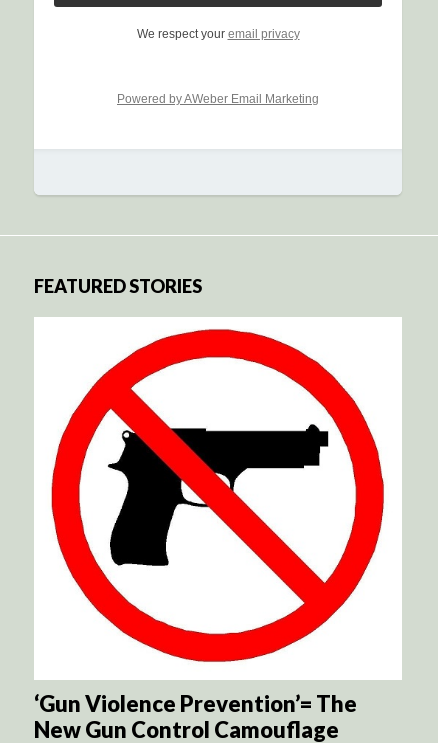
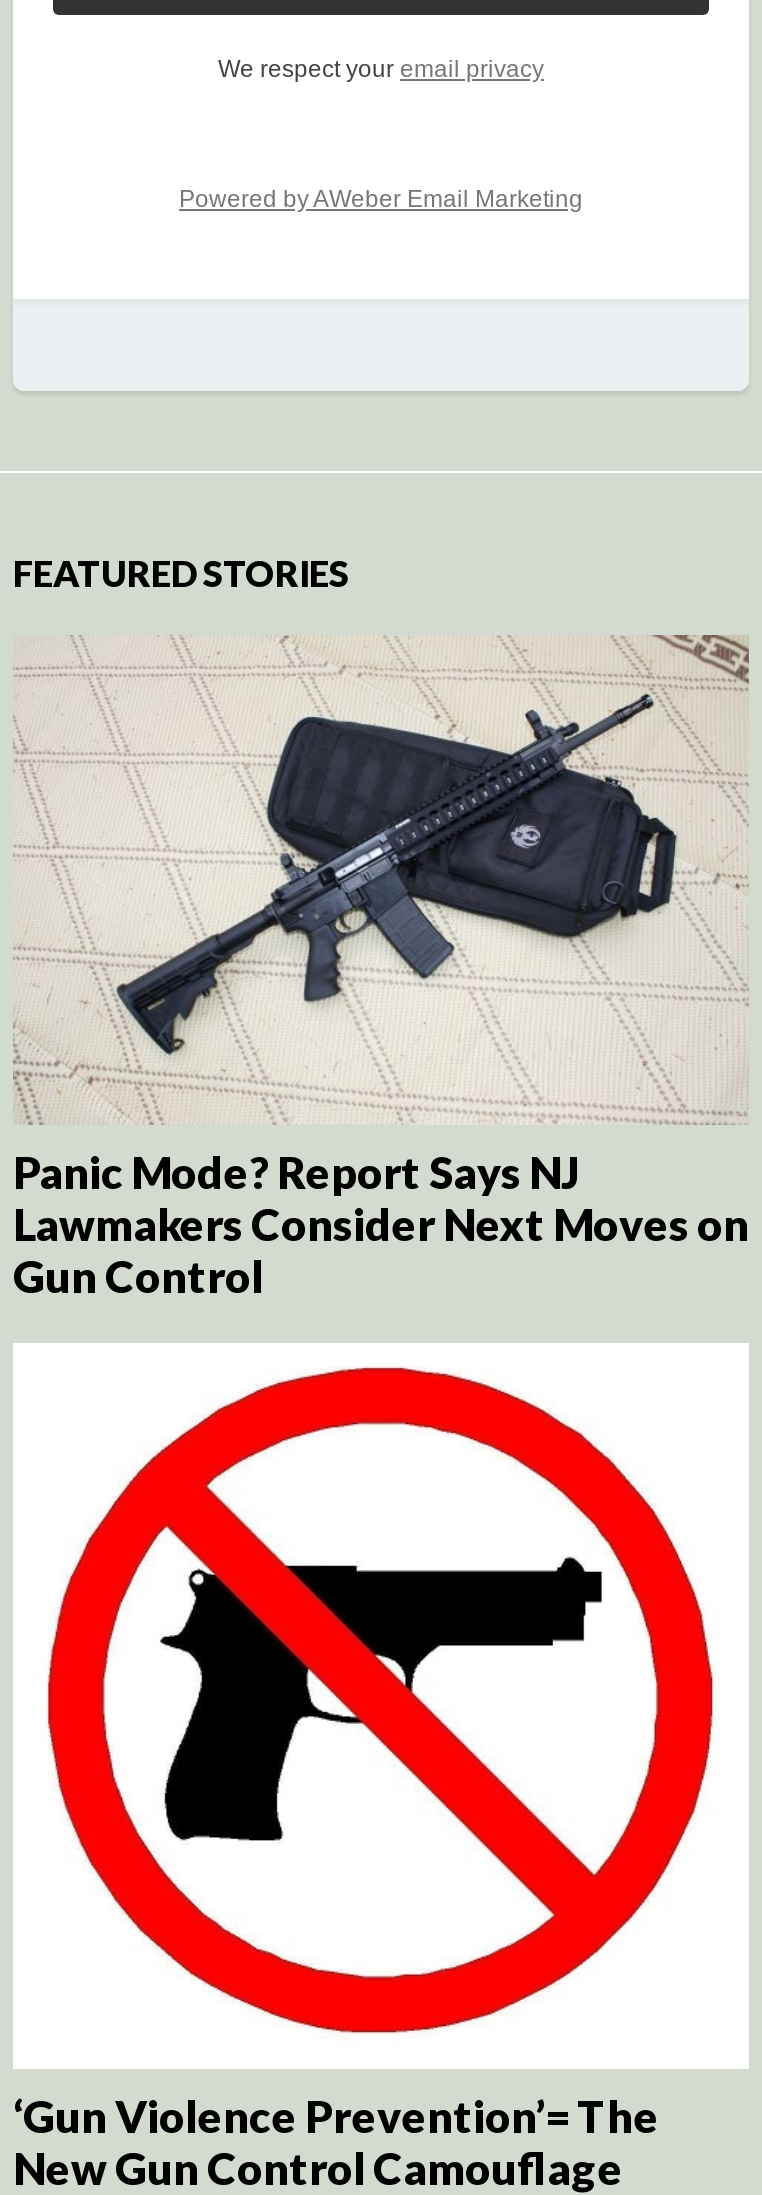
+ [image]
+ Panic Mode? Report Says NJ
+ Lawmakers Consider Next Moves on
+ Gun Control
